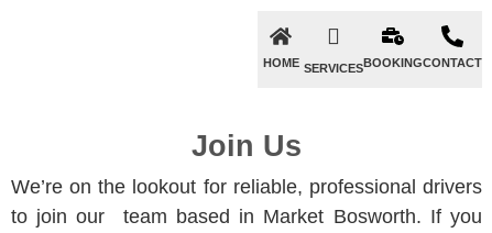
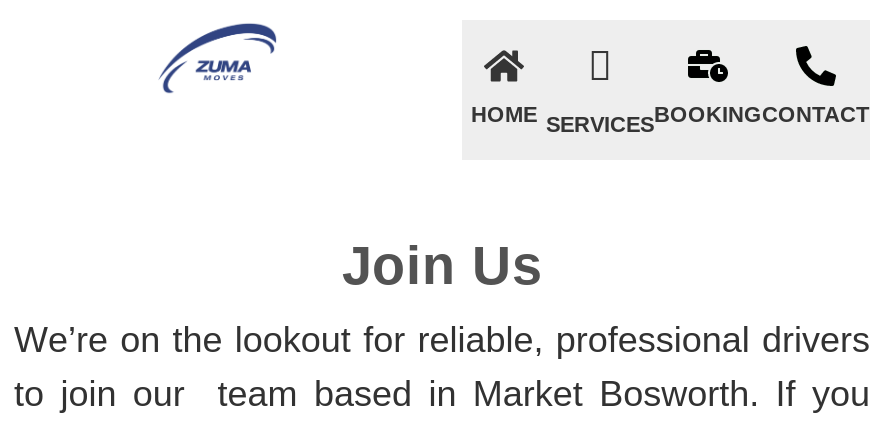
+ [image]
